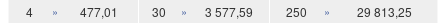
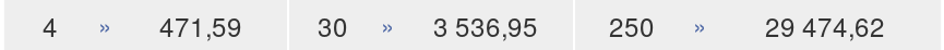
- 477,01
+ 471,59

- 3 577,59
+ 3 536,95

- 29 813,25
+ 29 474,62
